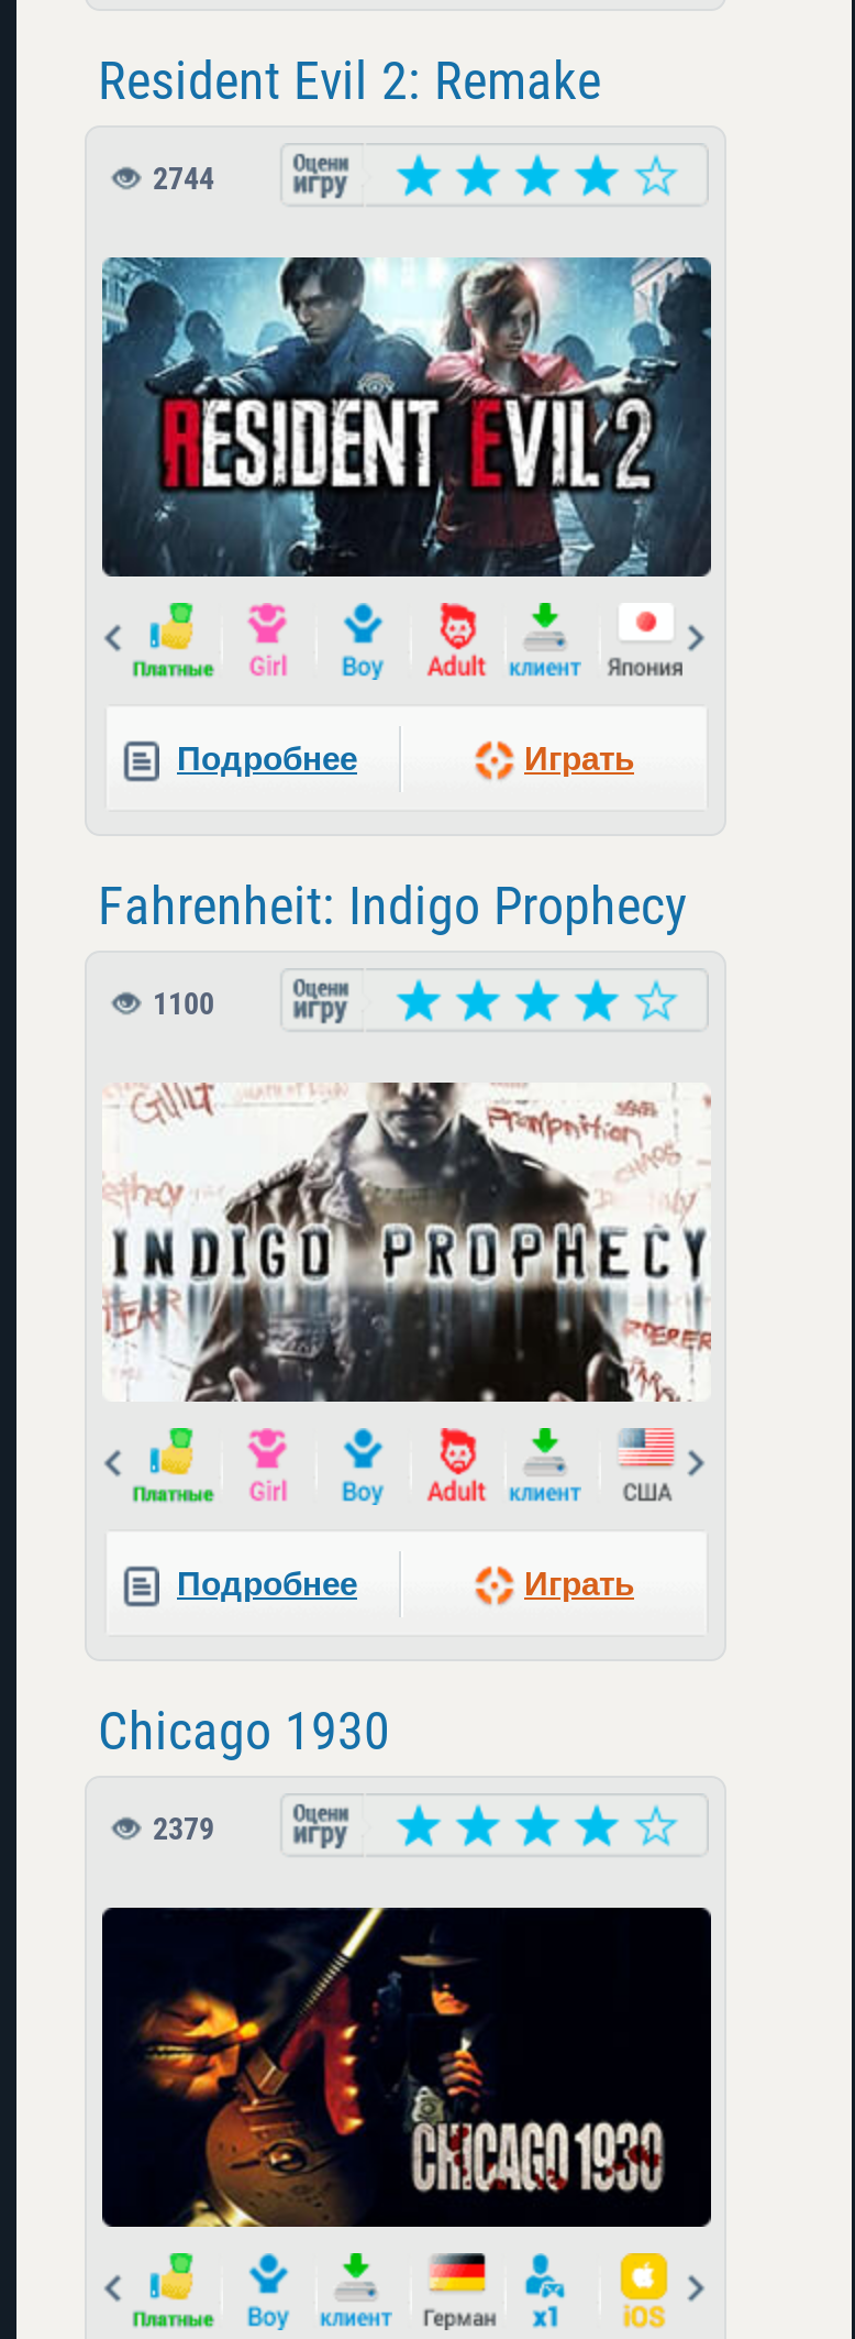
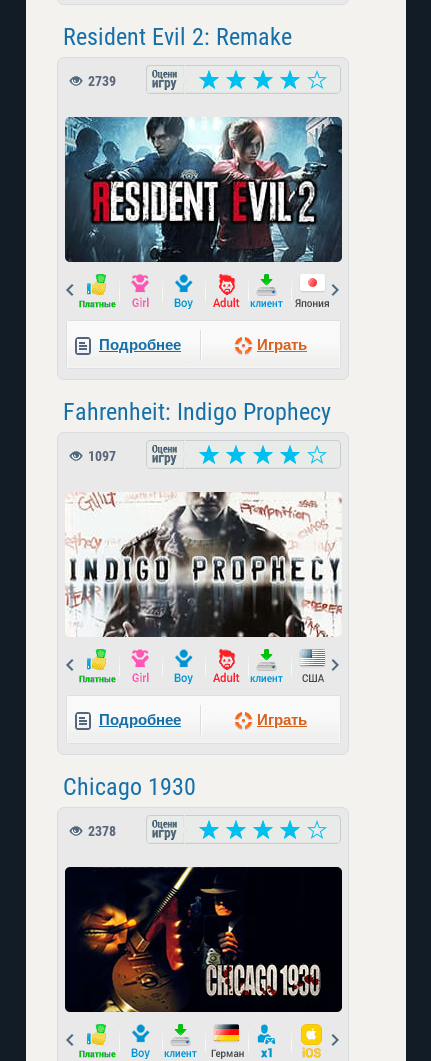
- 2744
+ 2739

- 1100
+ 1097

- 2379
+ 2378
